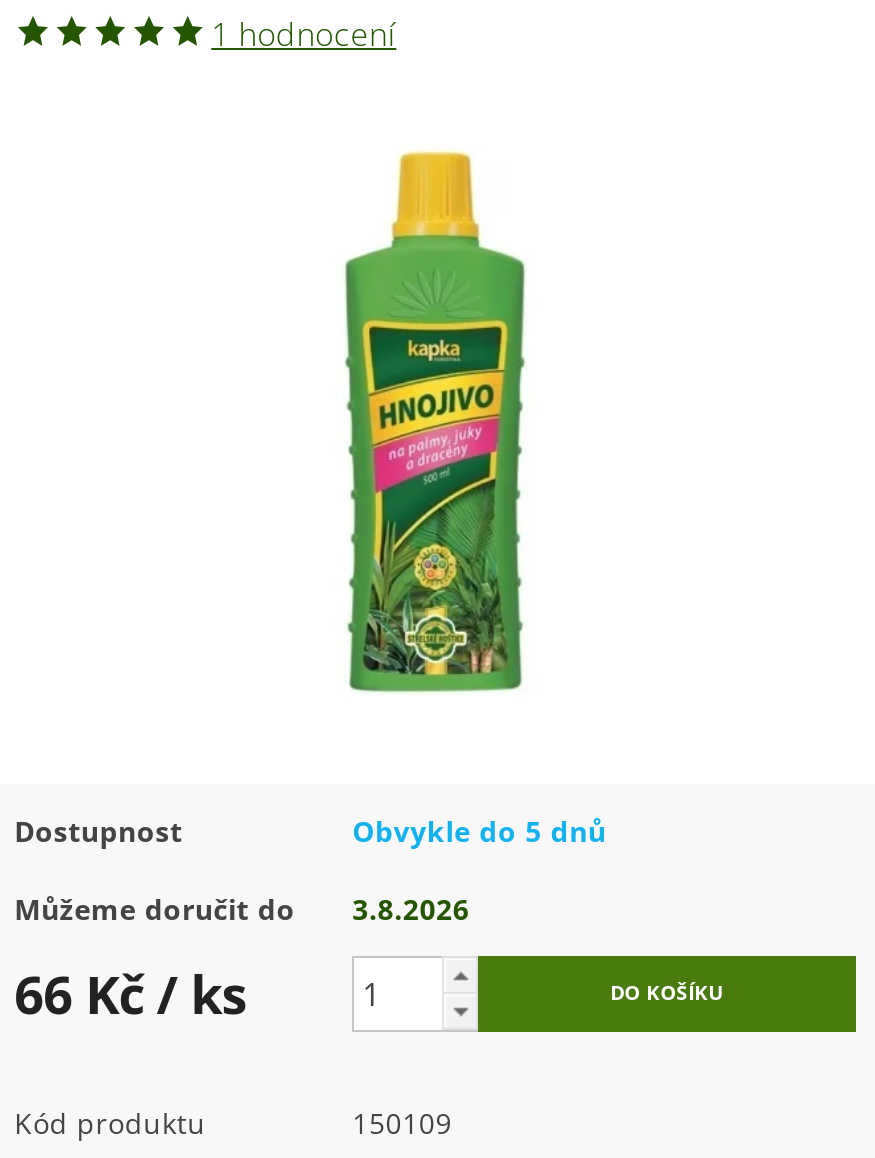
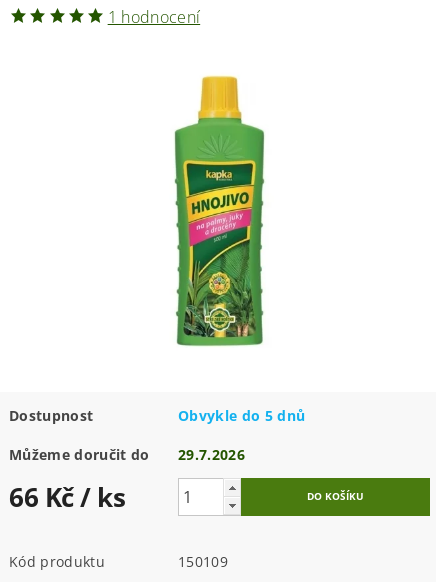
- Můžeme doručit do 3.8.2026
+ Můžeme doručit do 29.7.2026
